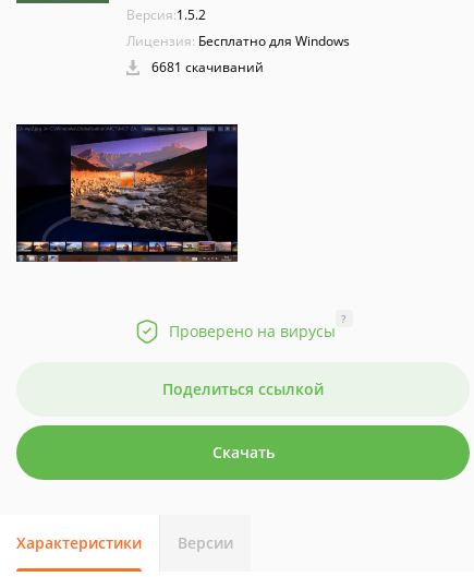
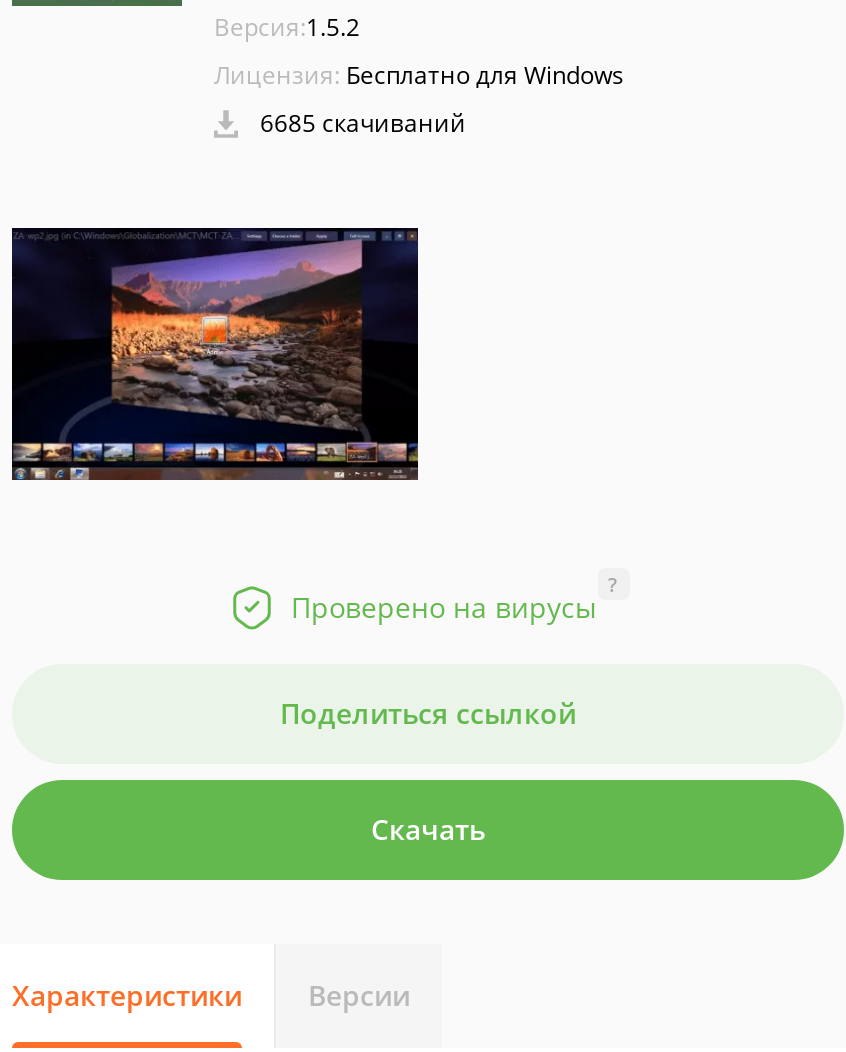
- 6681 скачиваний
+ 6685 скачиваний
